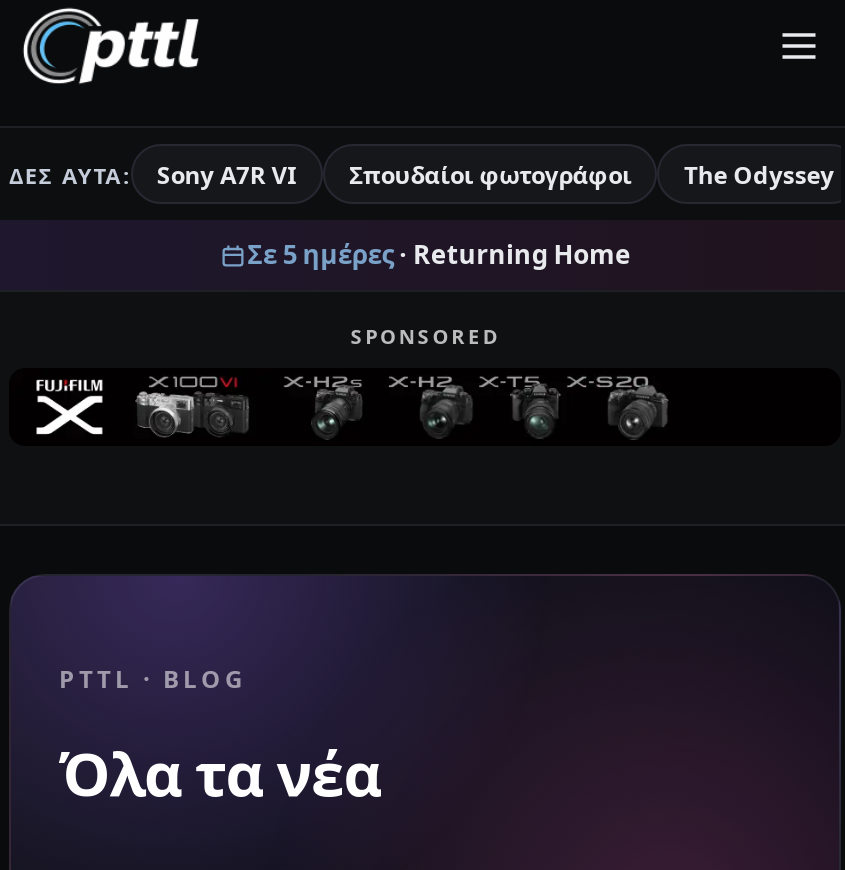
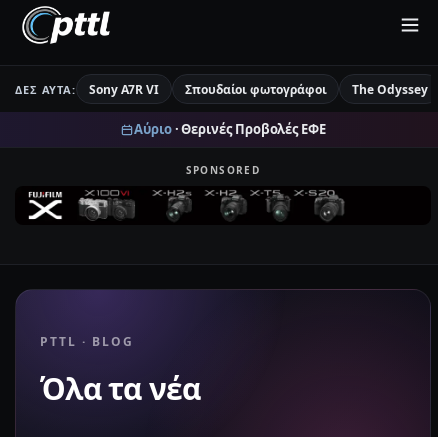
- Σε 5 ημέρες · Returning Home
+ Αύριο · Θερινές Προβολές ΕΦΕ
